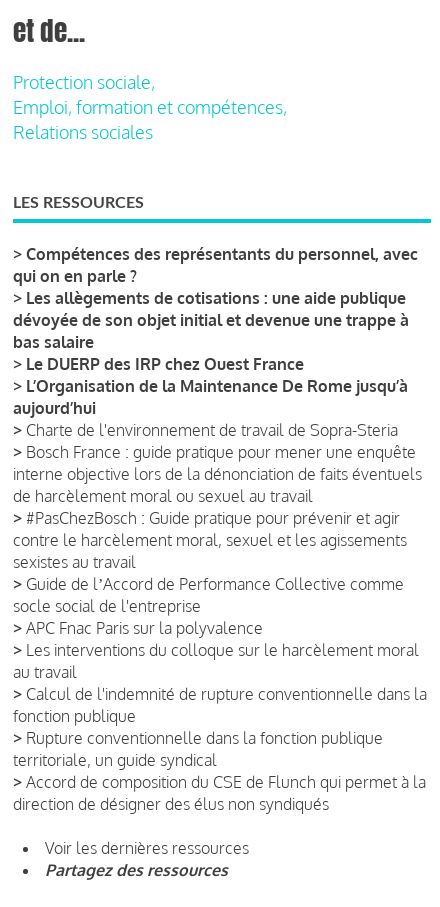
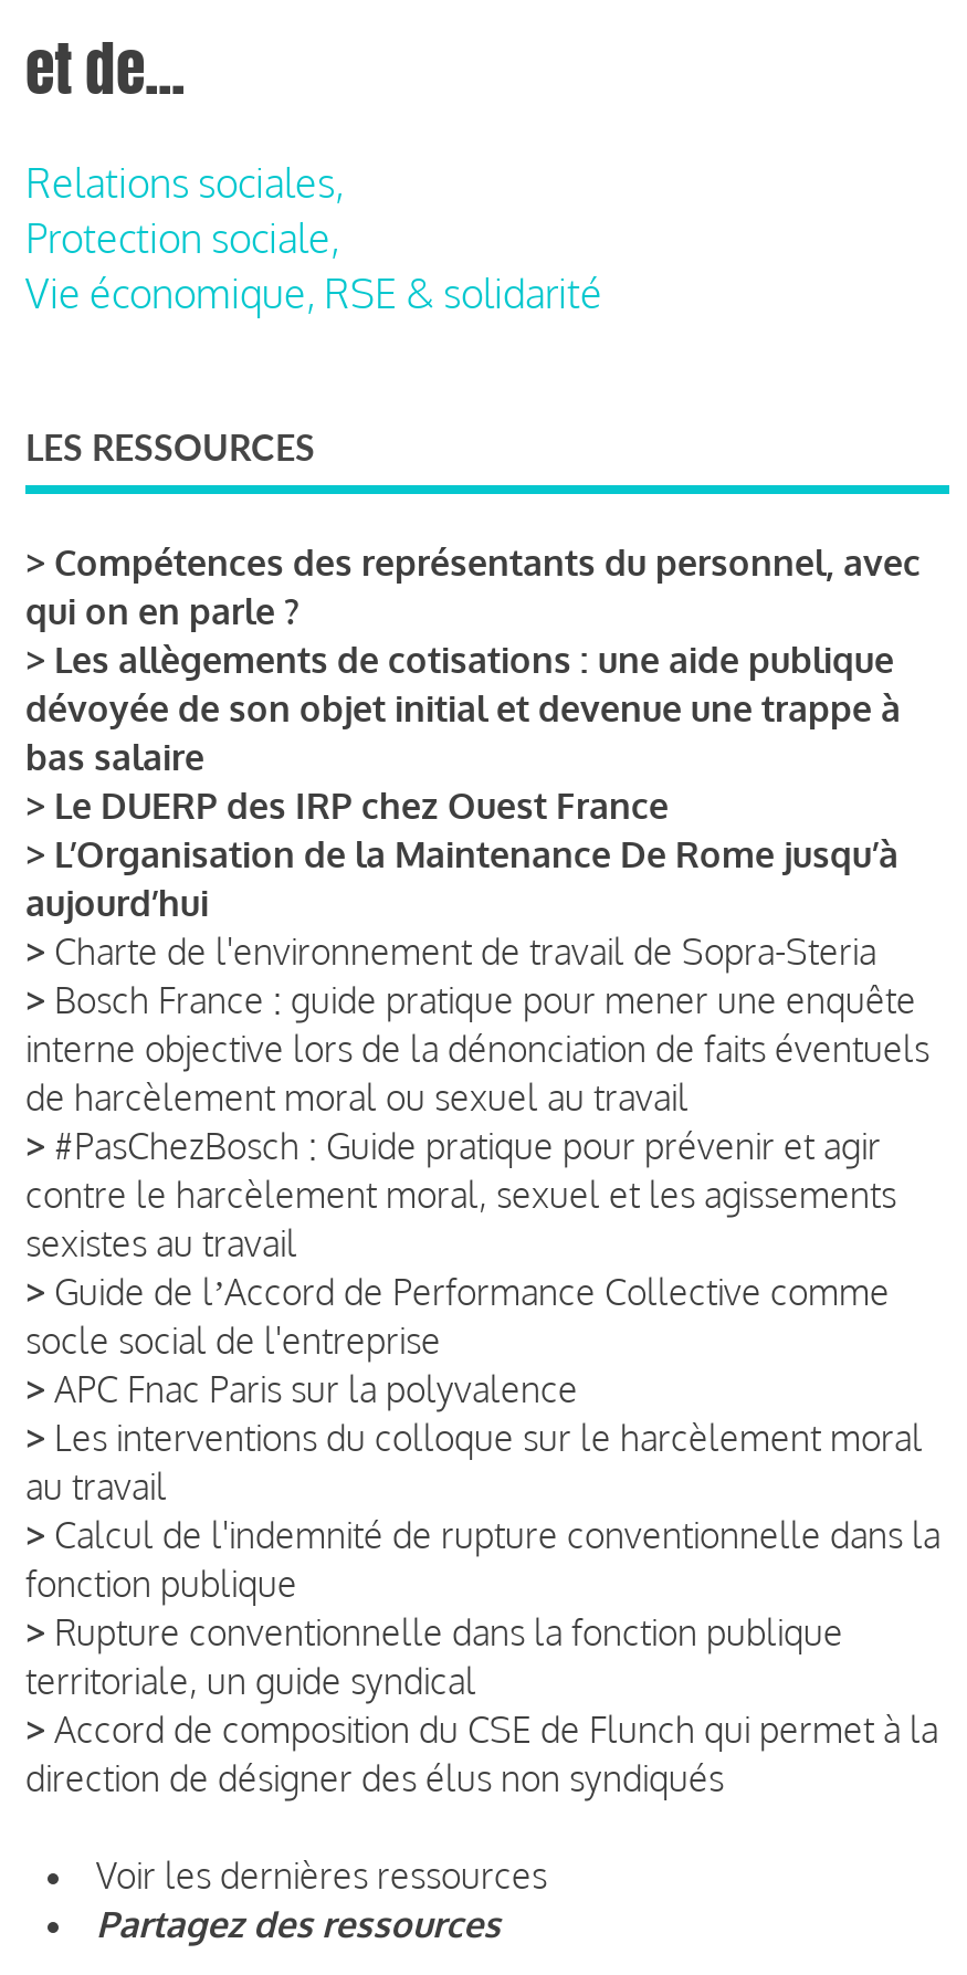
+ Relations sociales,

moved down: Protection sociale,

- Emploi, formation et compétences,
- Relations sociales
+ Vie économique, RSE & solidarité
